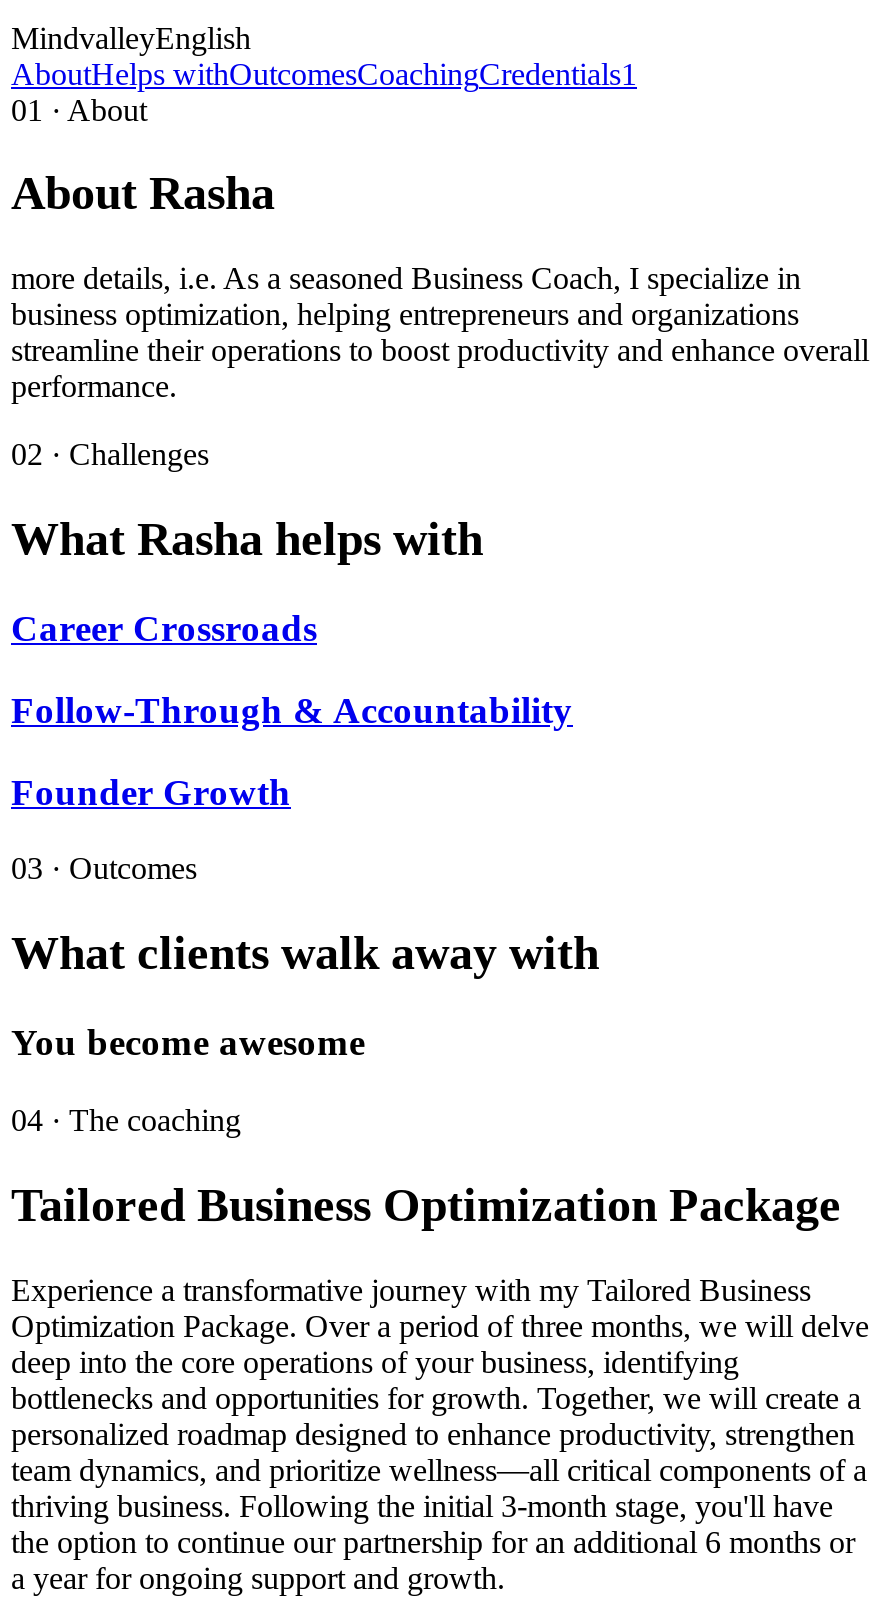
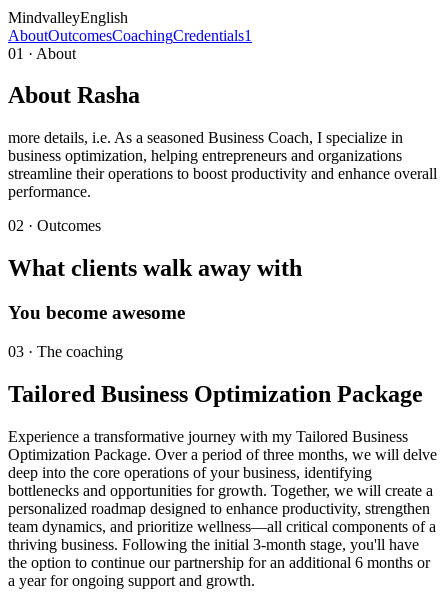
- AboutHelps withOutcomesCoachingCredentials1
+ AboutOutcomesCoachingCredentials1

- 02 · Challenges
- What Rasha helps with
- Career Crossroads
- Follow-Through & Accountability
- Founder Growth
- 03 · Outcomes
+ 02 · Outcomes

- 04 · The coaching
+ 03 · The coaching
